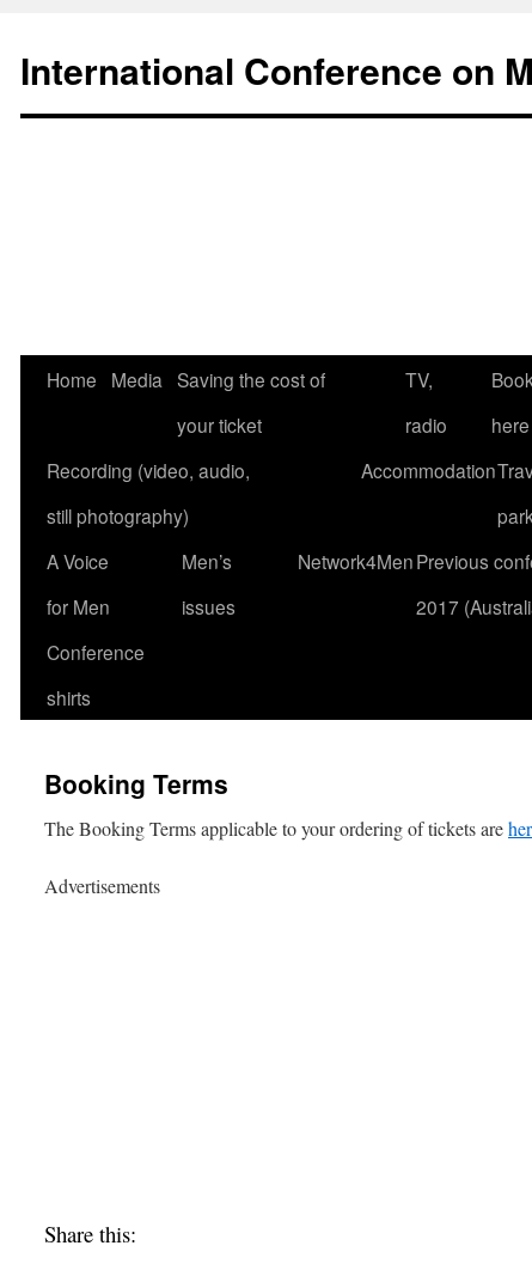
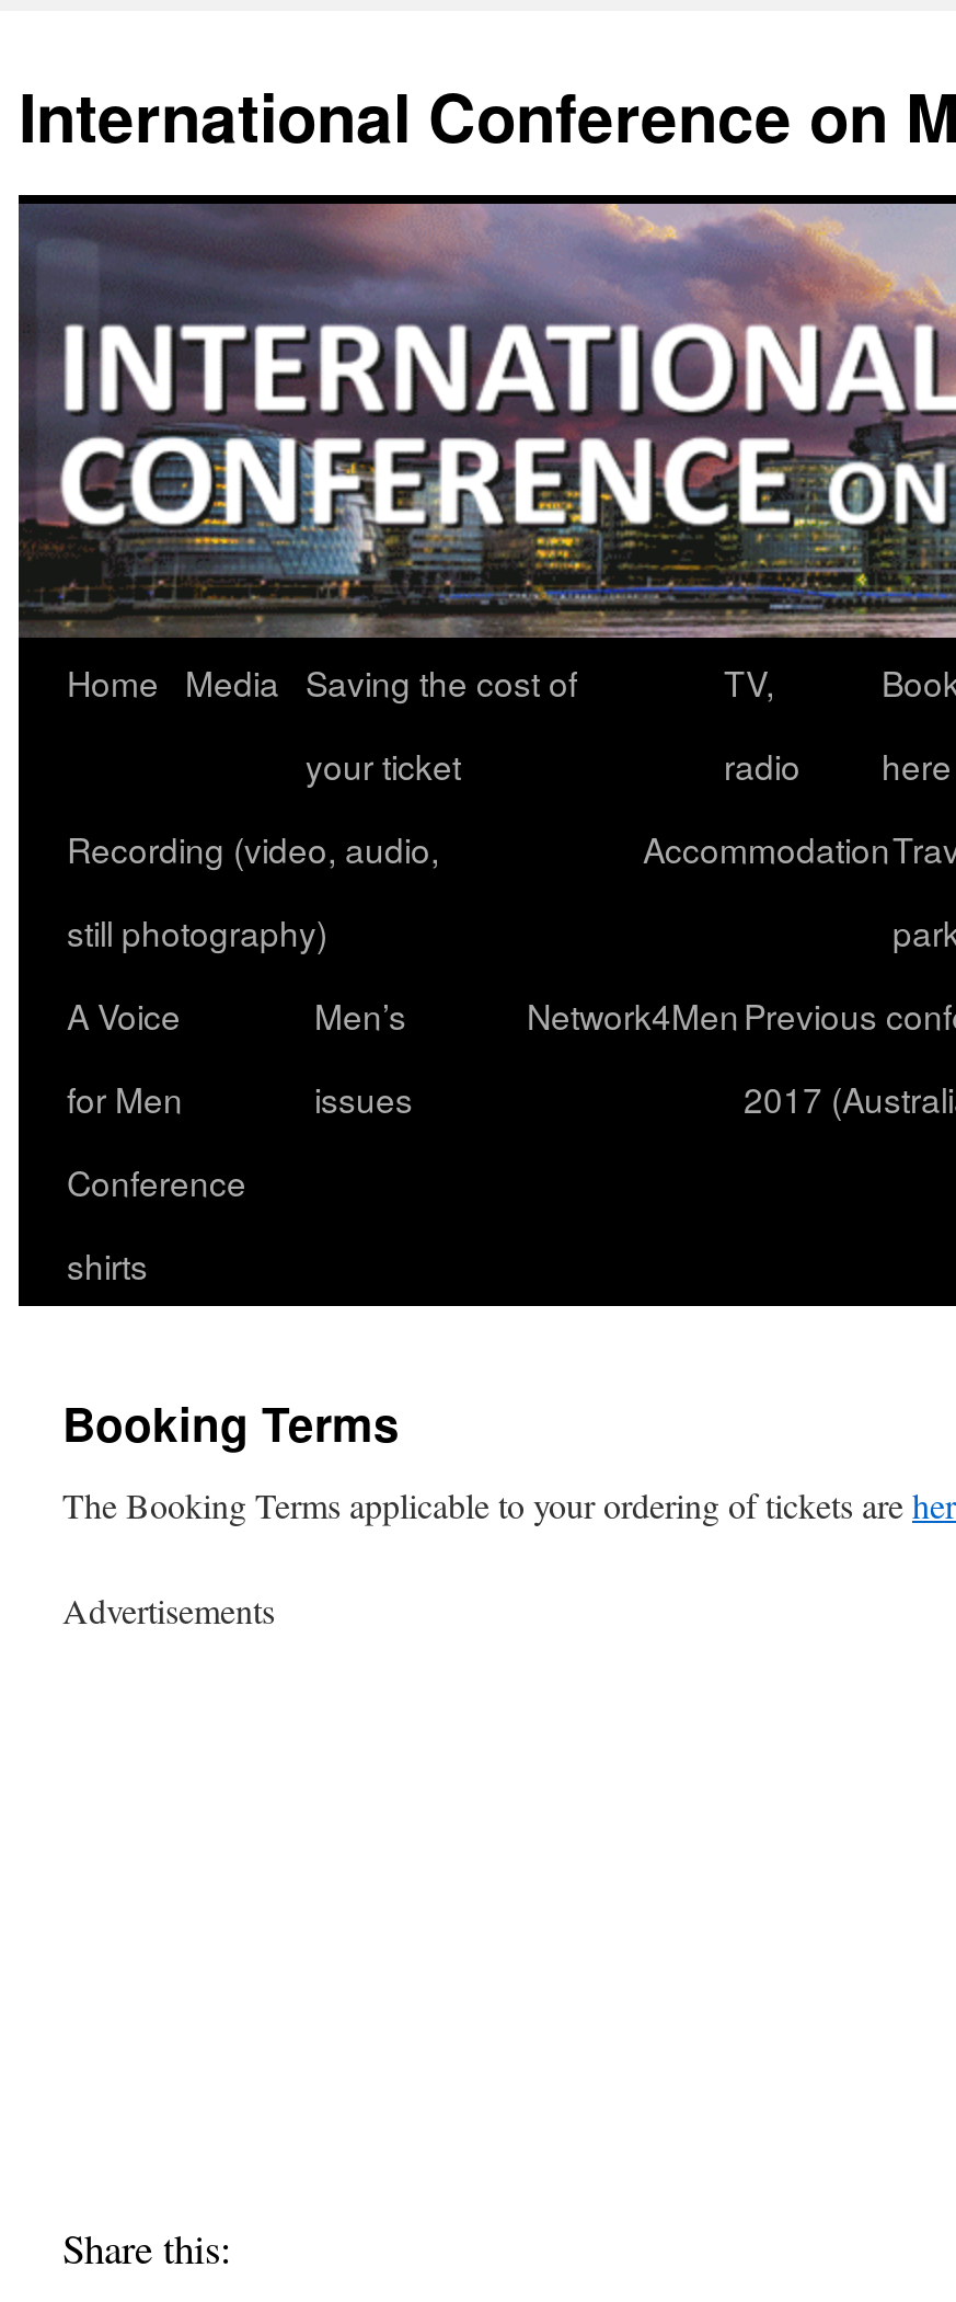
+ [image]
